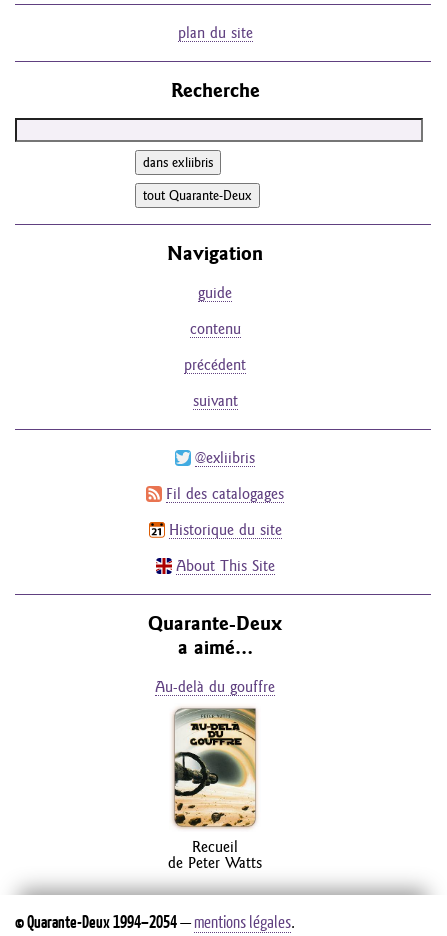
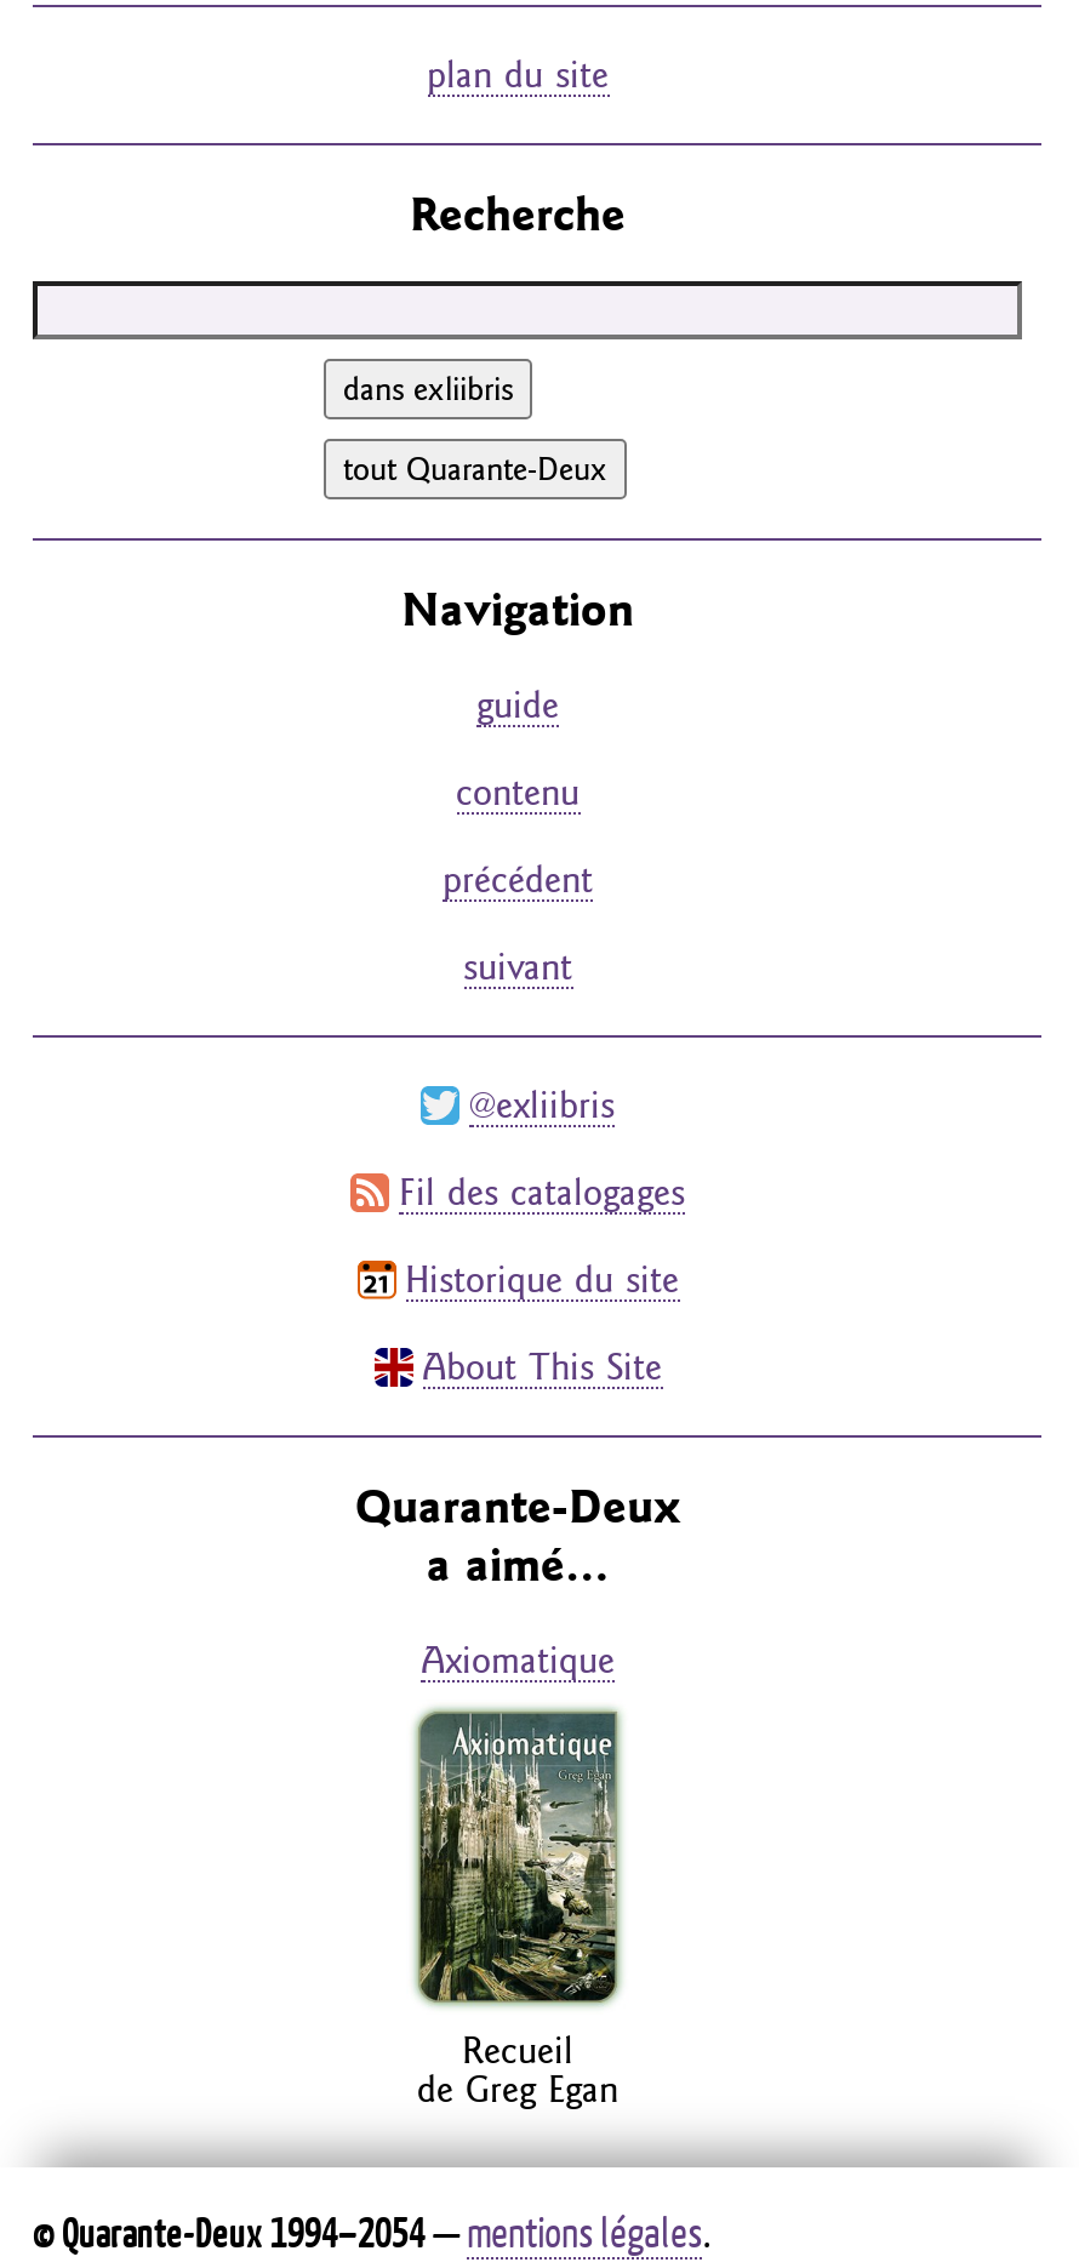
- Au-delà du gouffre
+ Axiomatique

- [image]
- de Peter Watts
+ [image]
+ de Greg Egan
